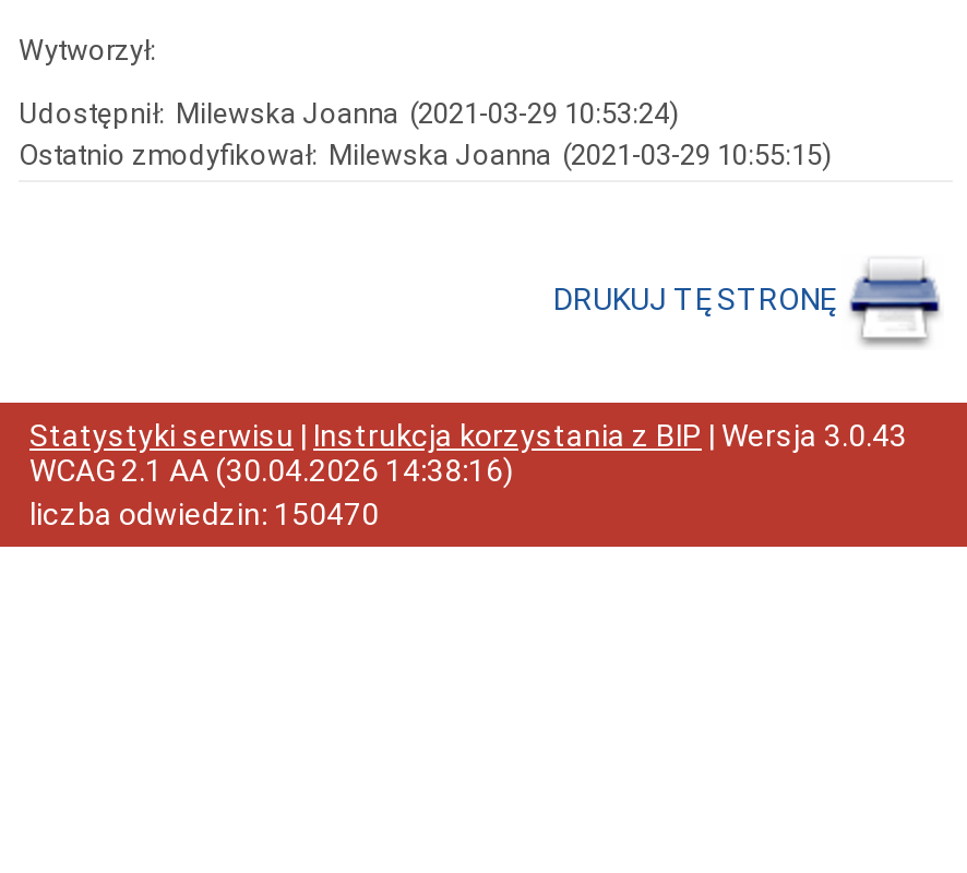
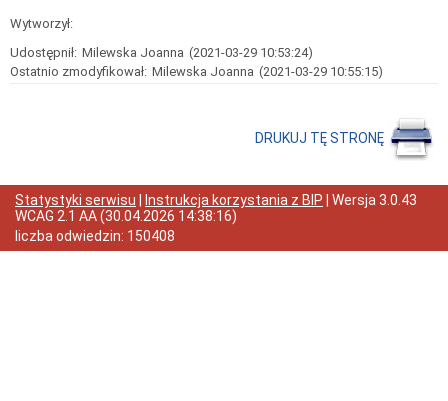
- liczba odwiedzin: 150470
+ liczba odwiedzin: 150408
